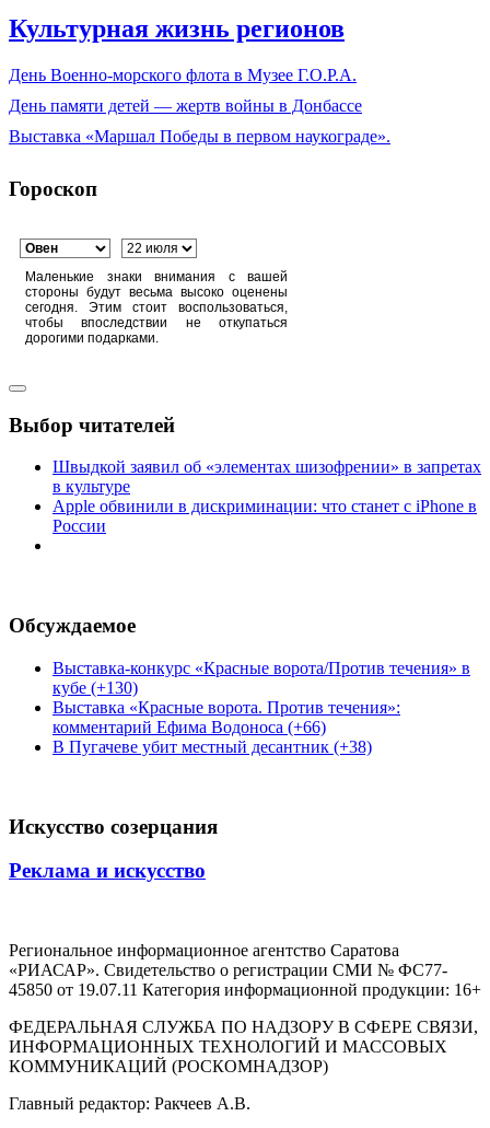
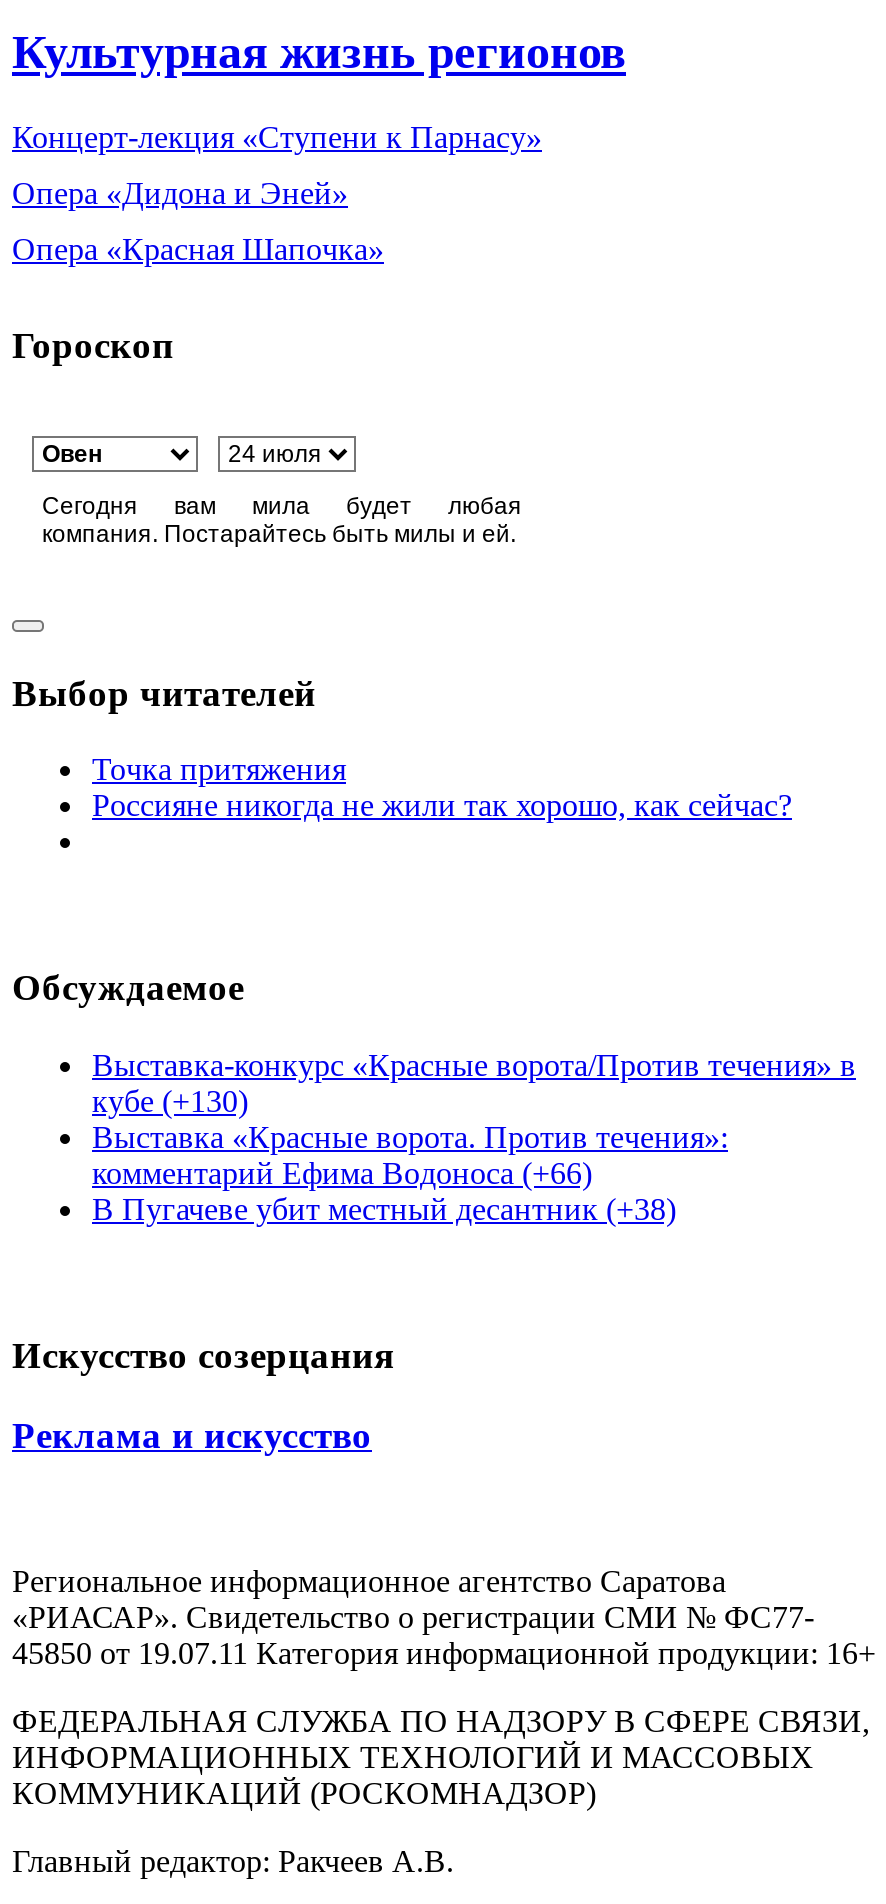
- День Военно-морского флота в Музее Г.О.Р.А.
+ Концерт-лекция «Ступени к Парнасу»

- День памяти детей — жертв войны в Донбассе
+ Опера «Дидона и Эней»

- Выставка «Маршал Победы в первом наукограде».
+ Опера «Красная Шапочка»

- Маленькие знаки внимания с вашей
- стороны будут весьма высоко оценены
- сегодня. Этим стоит воспользоваться,
- чтобы впоследствии не откупаться
- дорогими подарками.
+ Сегодня вам мила будет любая
+ компания. Постарайтесь быть милы и ей.

- Швыдкой заявил об «элементах шизофрении» в запретах
- в культуре
- Apple обвинили в дискриминации: что станет с iPhone в
- России
+ Точка притяжения
+ Россияне никогда не жили так хорошо, как сейчас?
